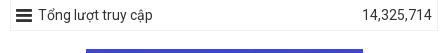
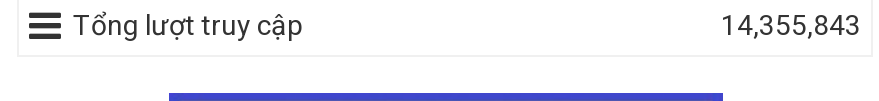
- 14,325,714
+ 14,355,843
